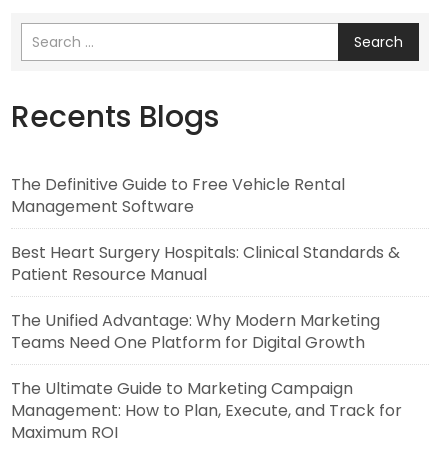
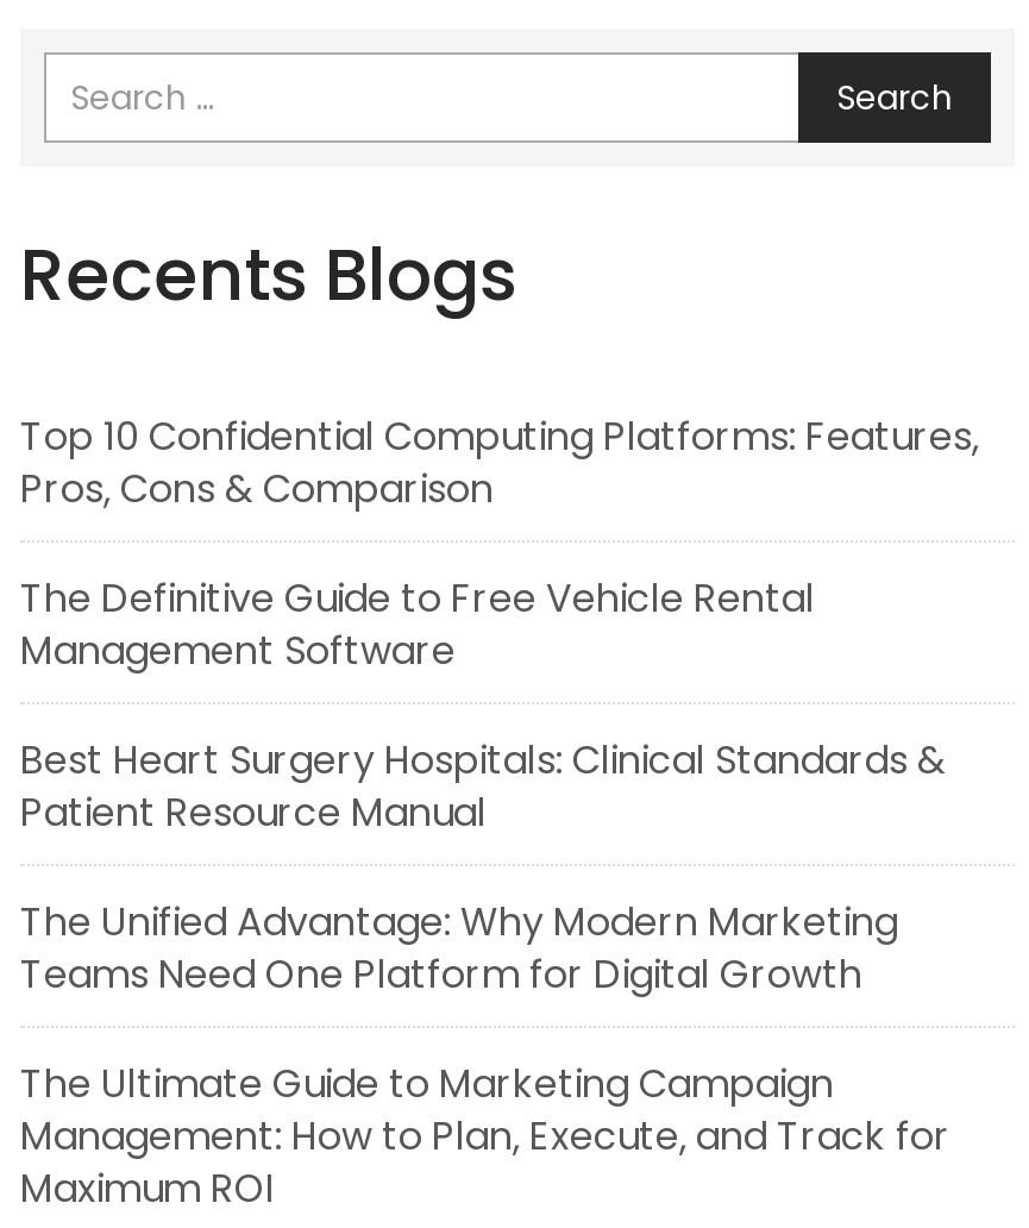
+ Top 10 Confidential Computing Platforms: Features,
+ Pros, Cons & Comparison
